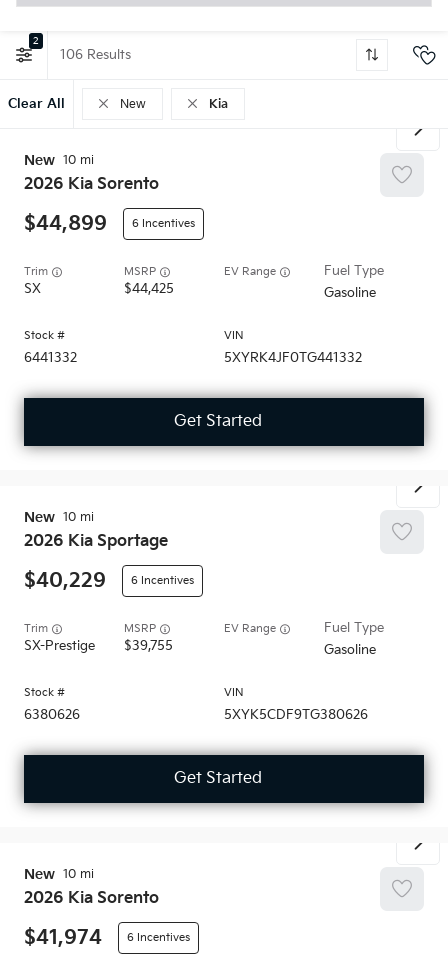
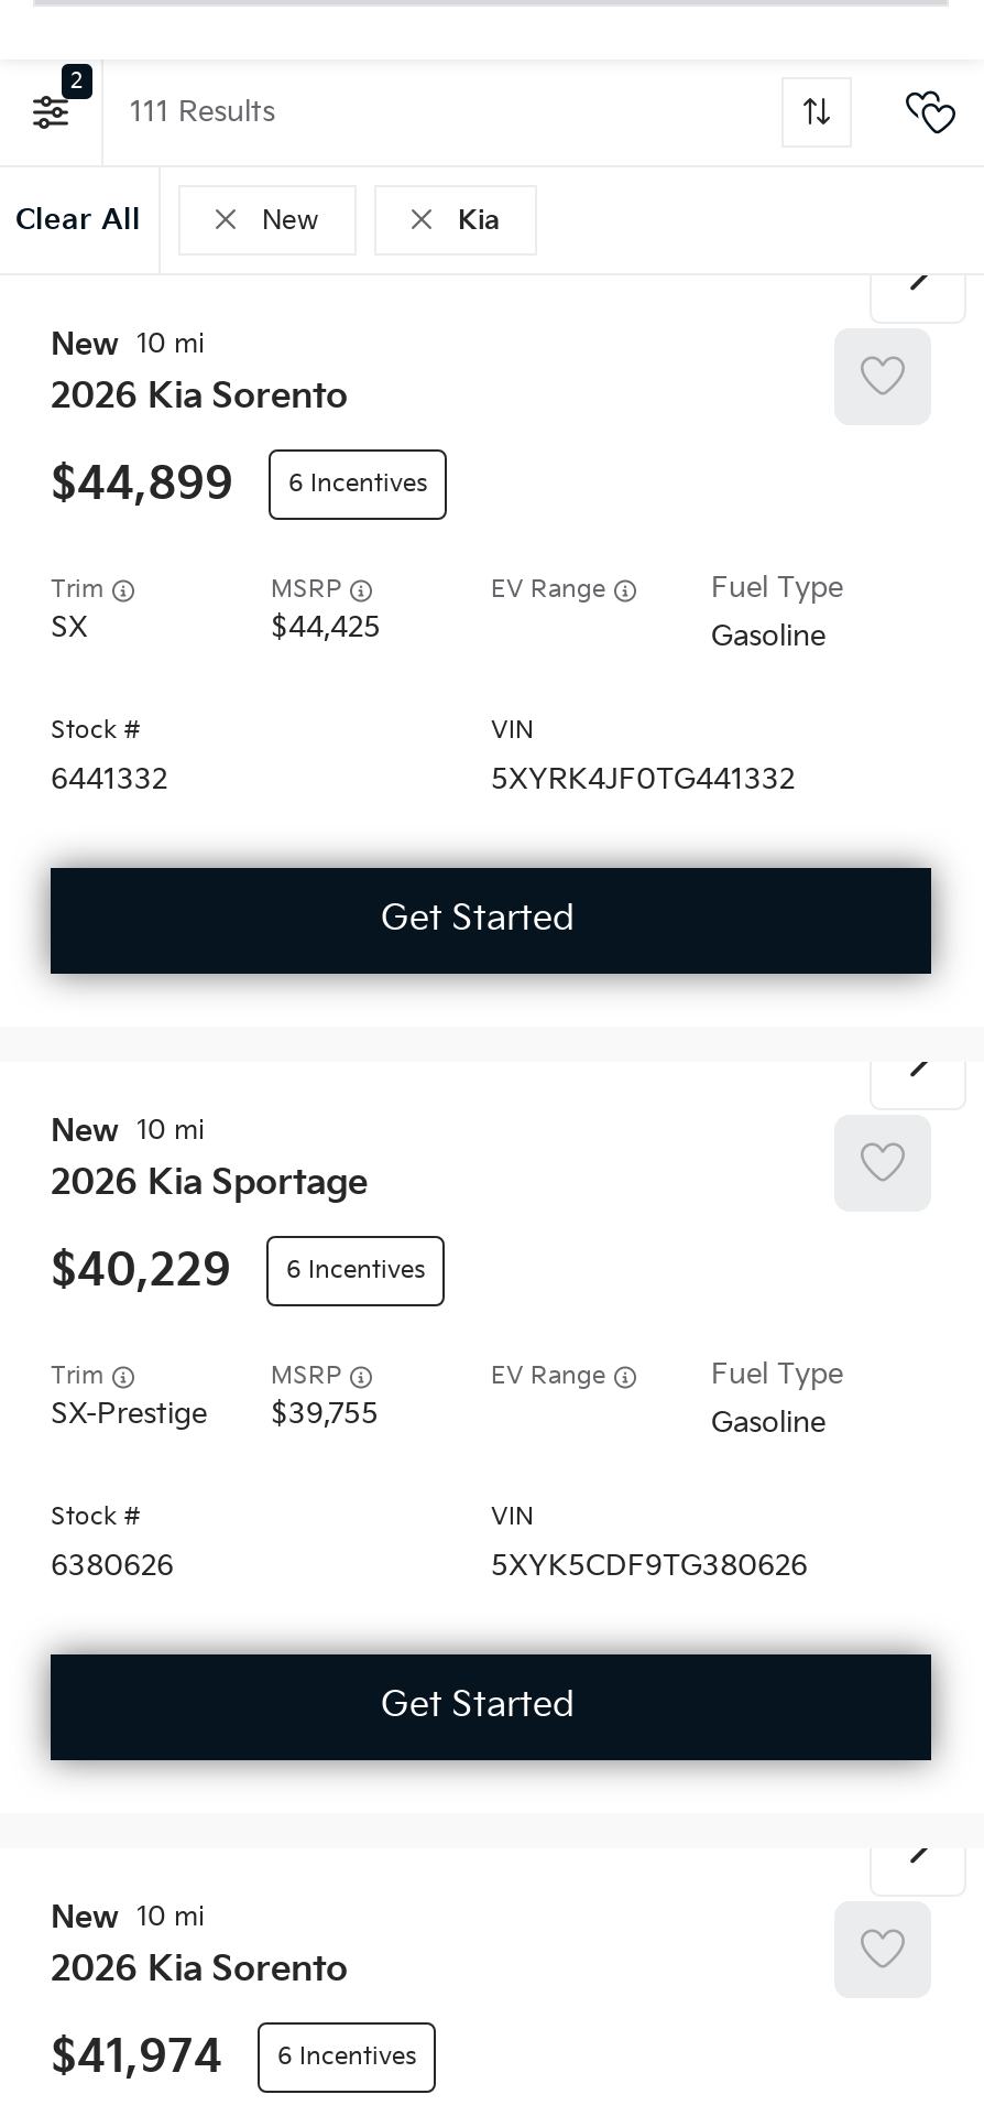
- 106
+ 111
